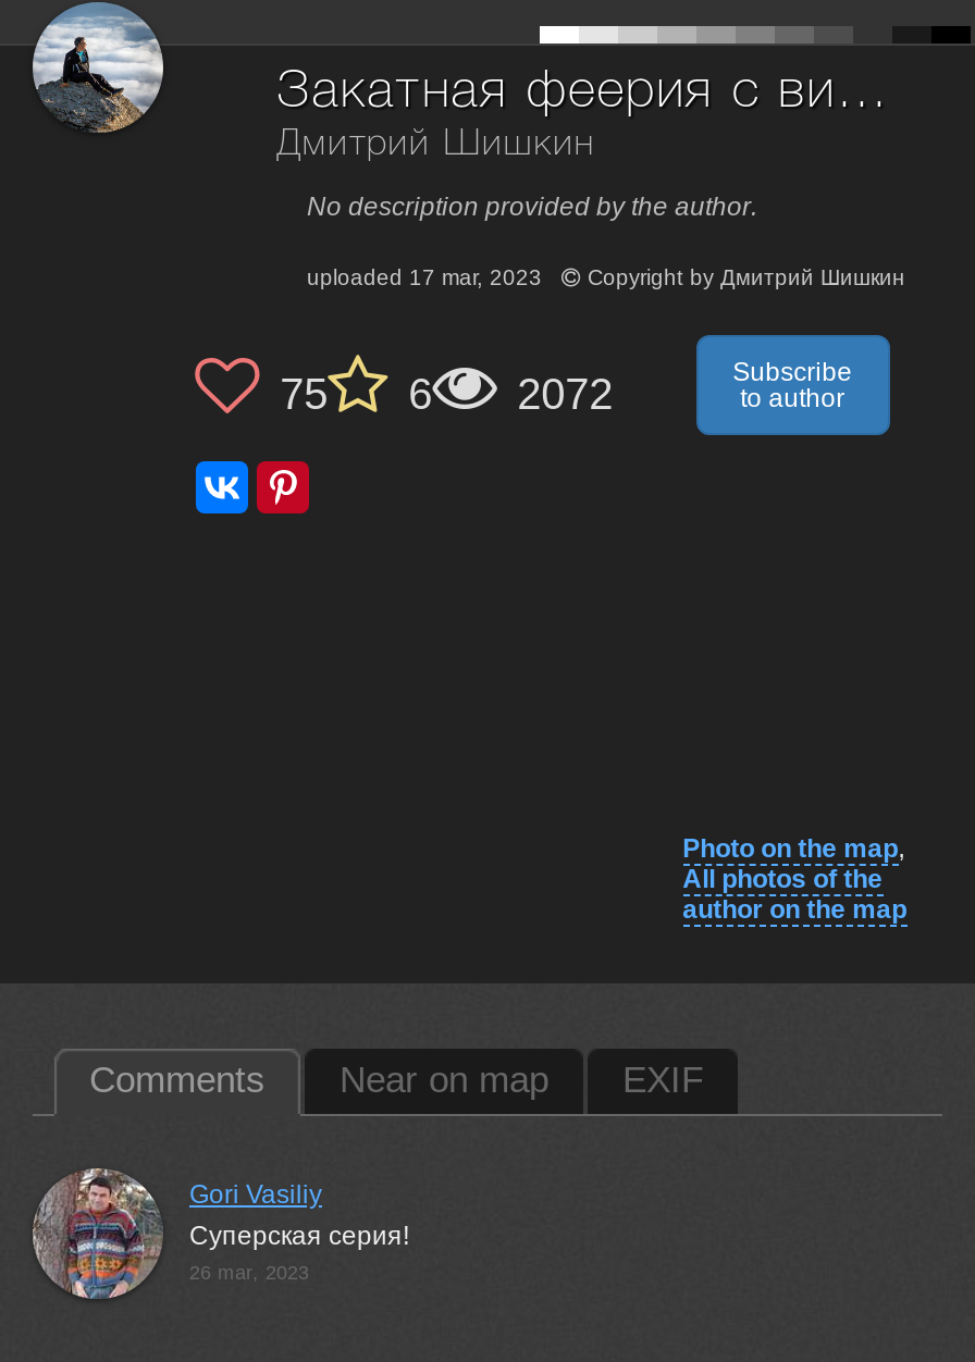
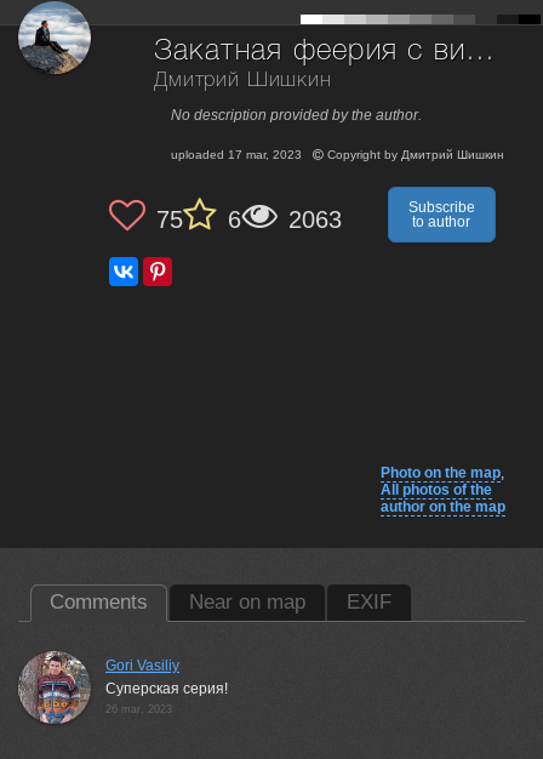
- 75 6 2072
+ 75 6 2063
